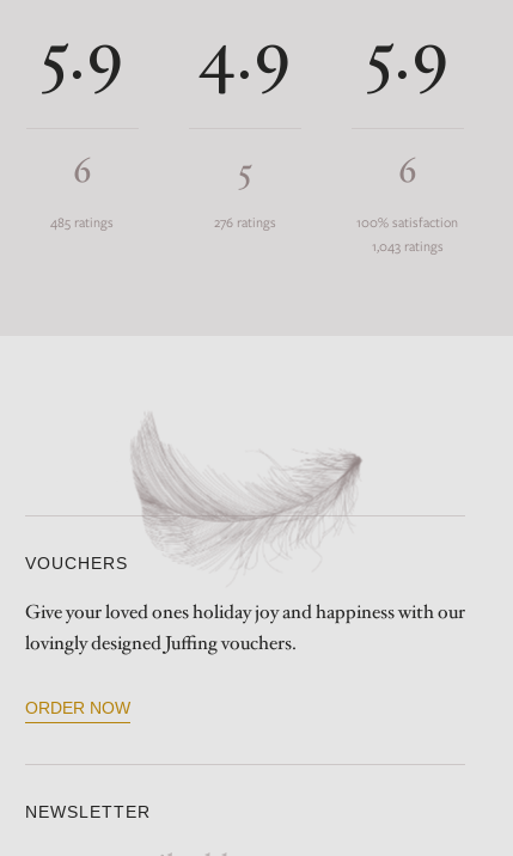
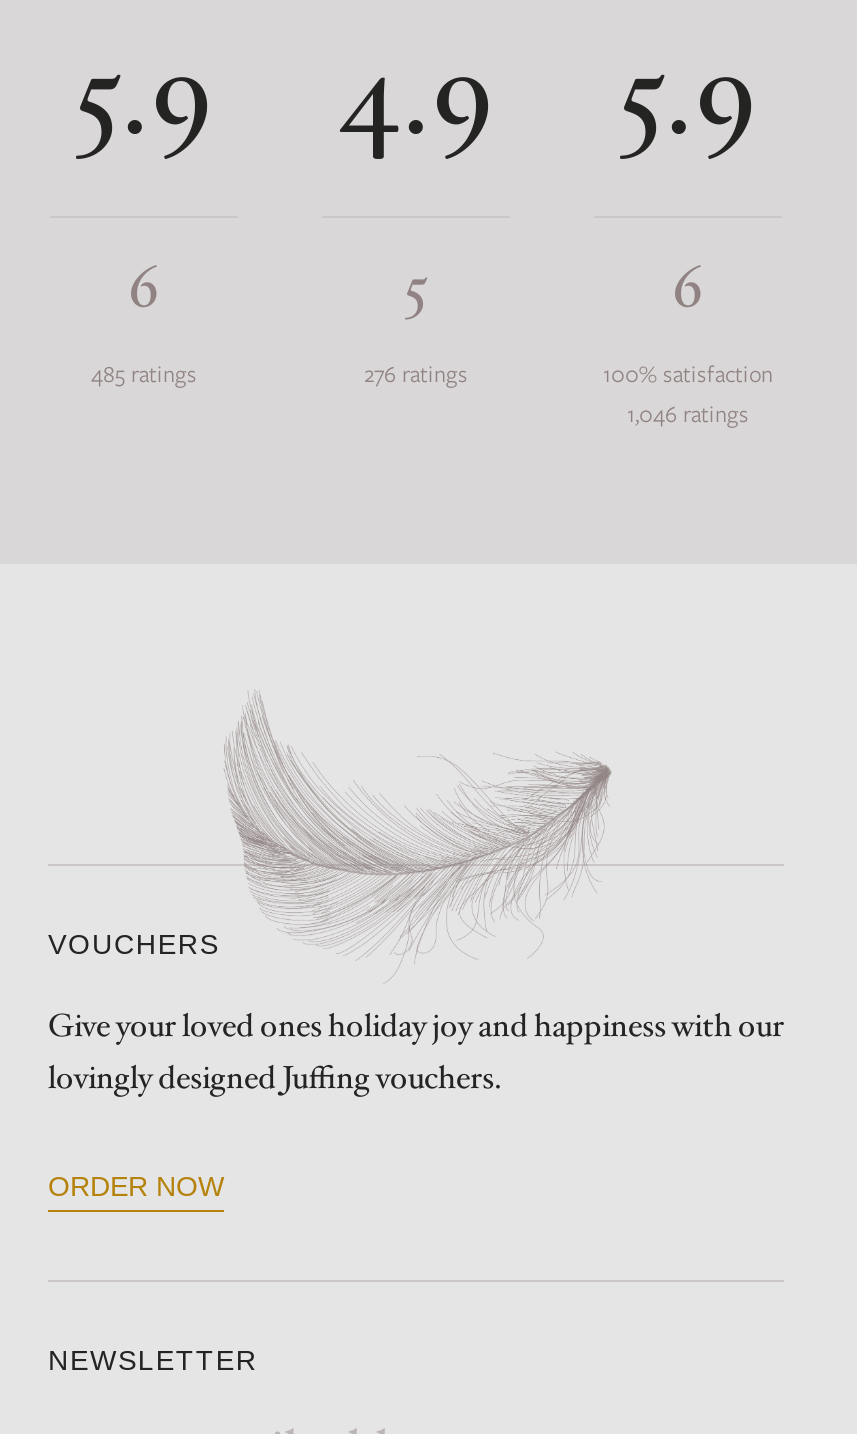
- 1,043 ratings
+ 1,046 ratings
